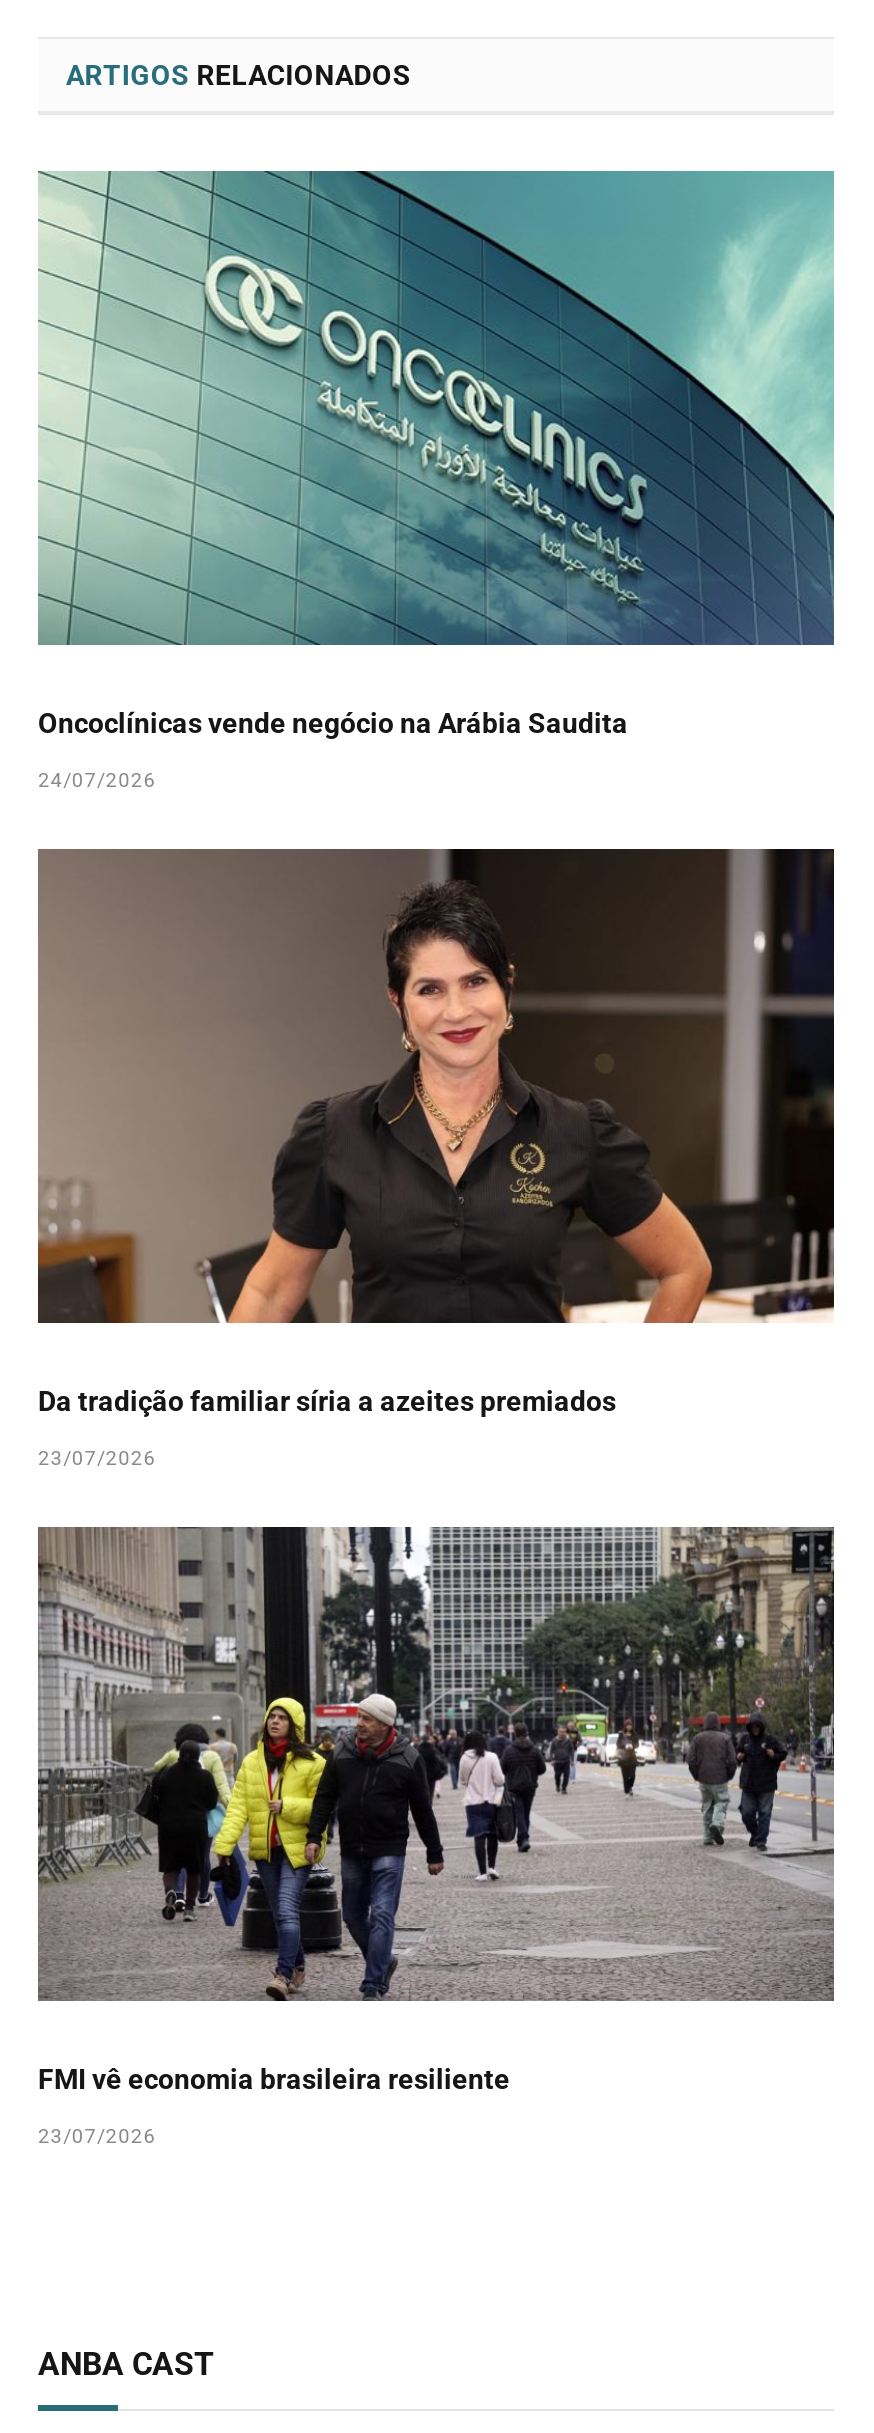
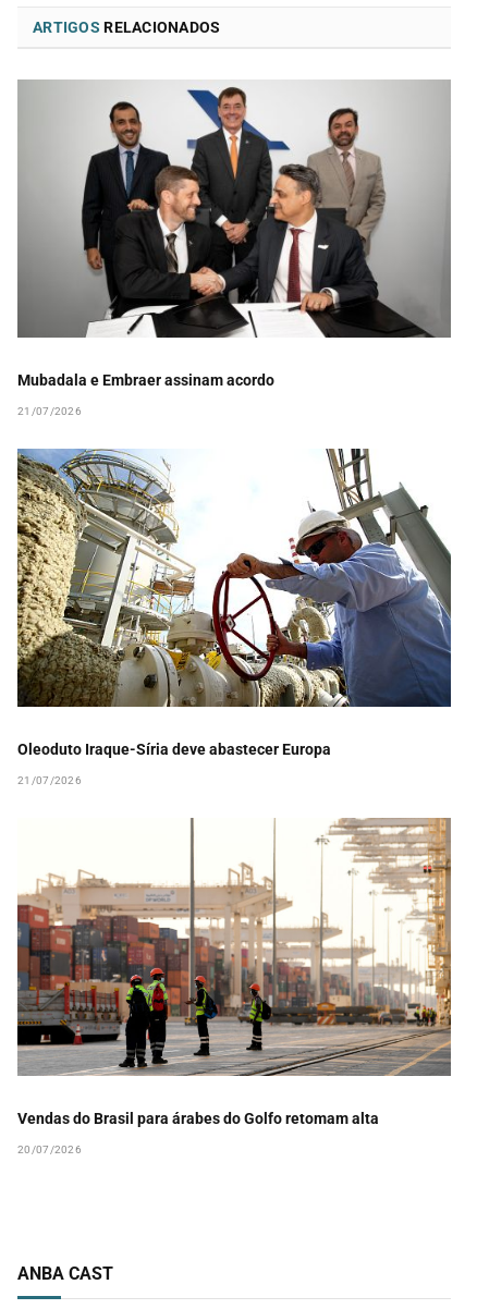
- [image]
- Oncoclínicas vende negócio na Arábia Saudita
+ [image]
+ Mubadala e Embraer assinam acordo

- 24/07/2026
+ 21/07/2026

- [image]
- Da tradição familiar síria a azeites premiados
+ [image]
+ Oleoduto Iraque-Síria deve abastecer Europa

- 23/07/2026
+ 21/07/2026

- [image]
- FMI vê economia brasileira resiliente
+ [image]
+ Vendas do Brasil para árabes do Golfo retomam alta

- 23/07/2026
+ 20/07/2026
